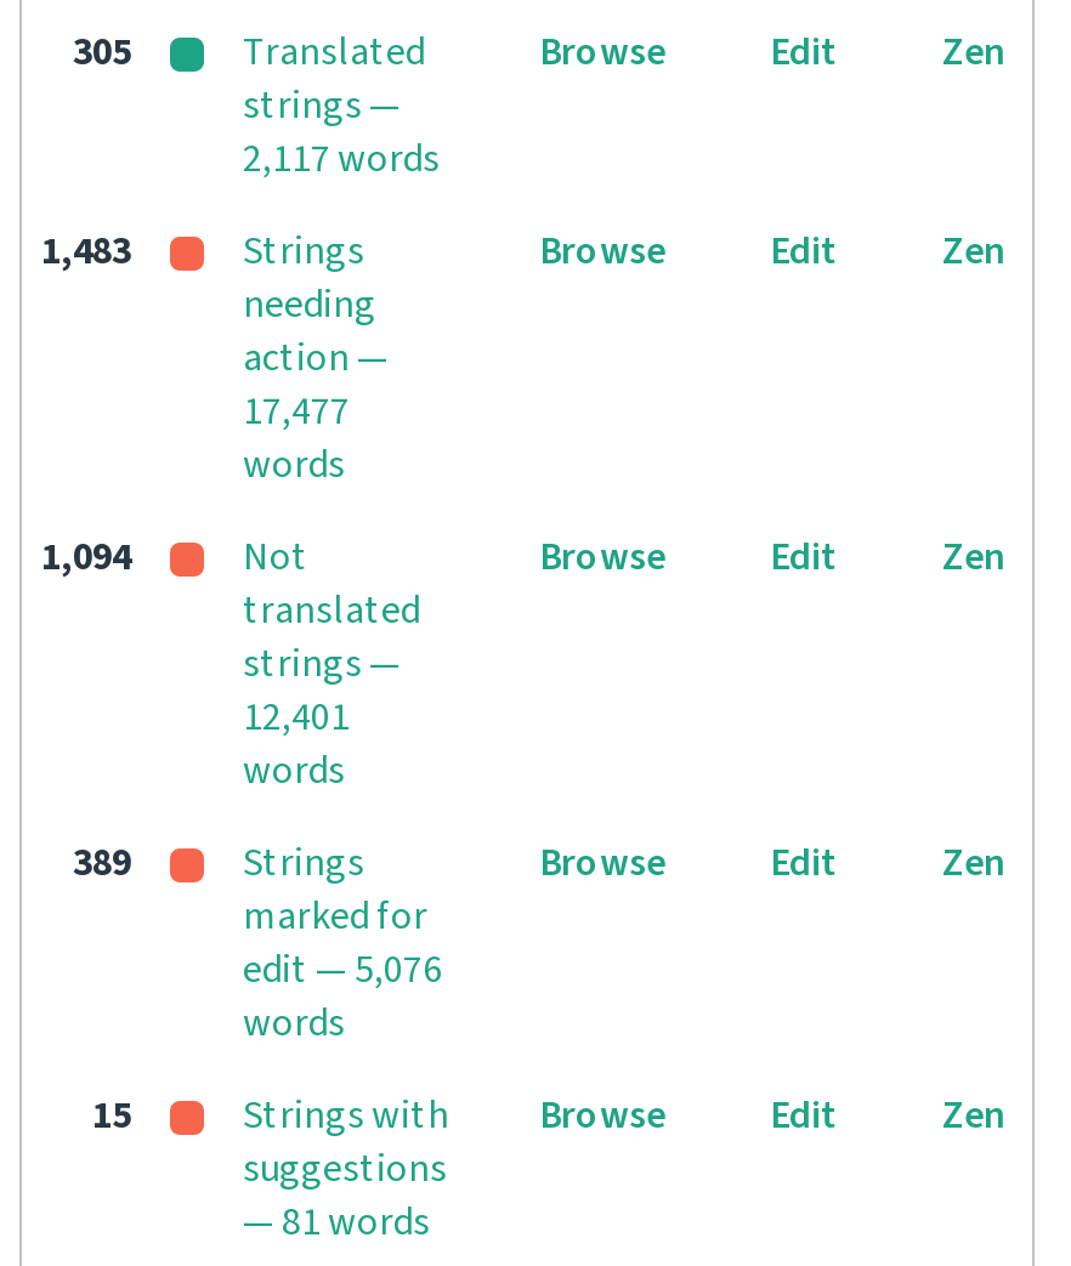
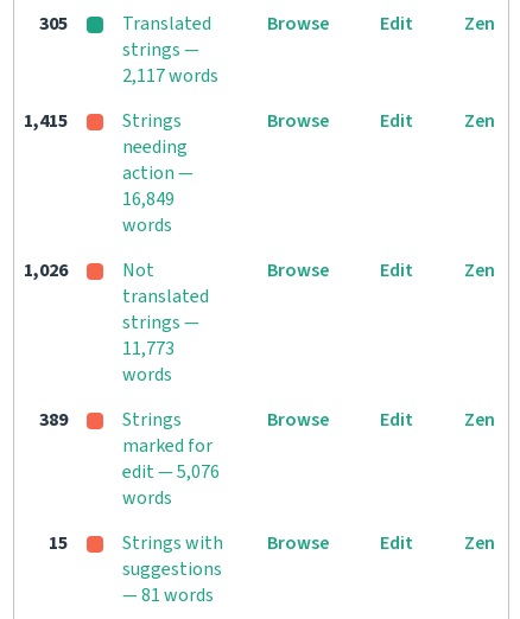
- 1,483
+ 1,415

- 17,477
+ 16,849

- 1,094
+ 1,026

- 12,401
+ 11,773
